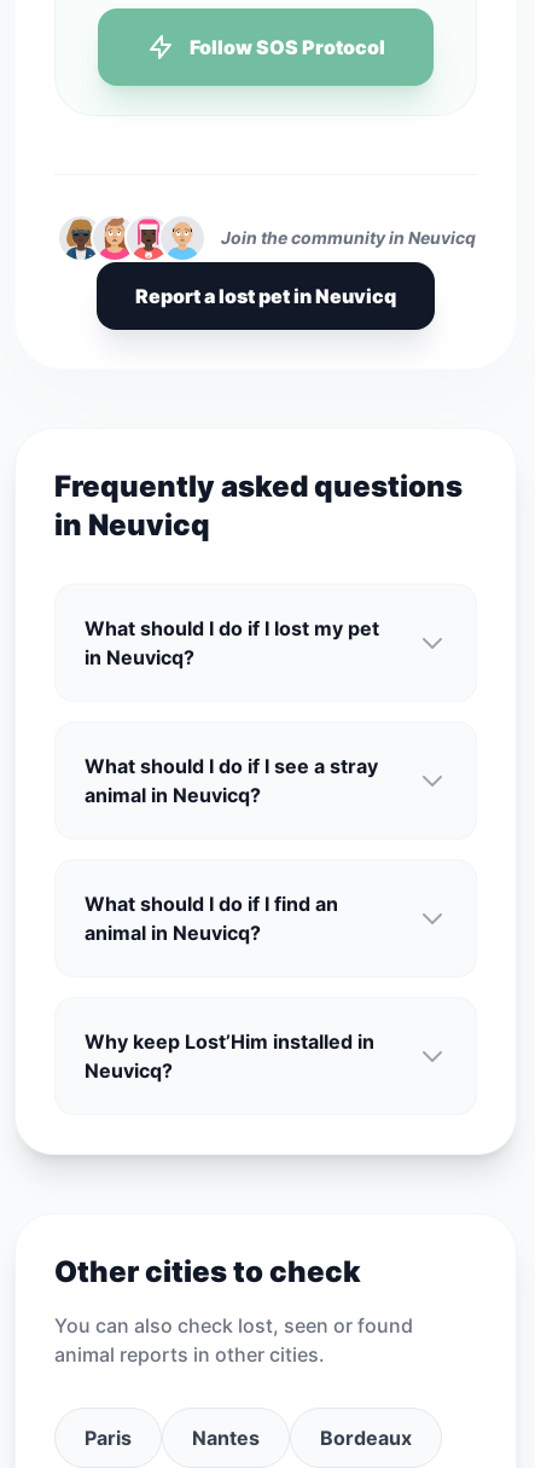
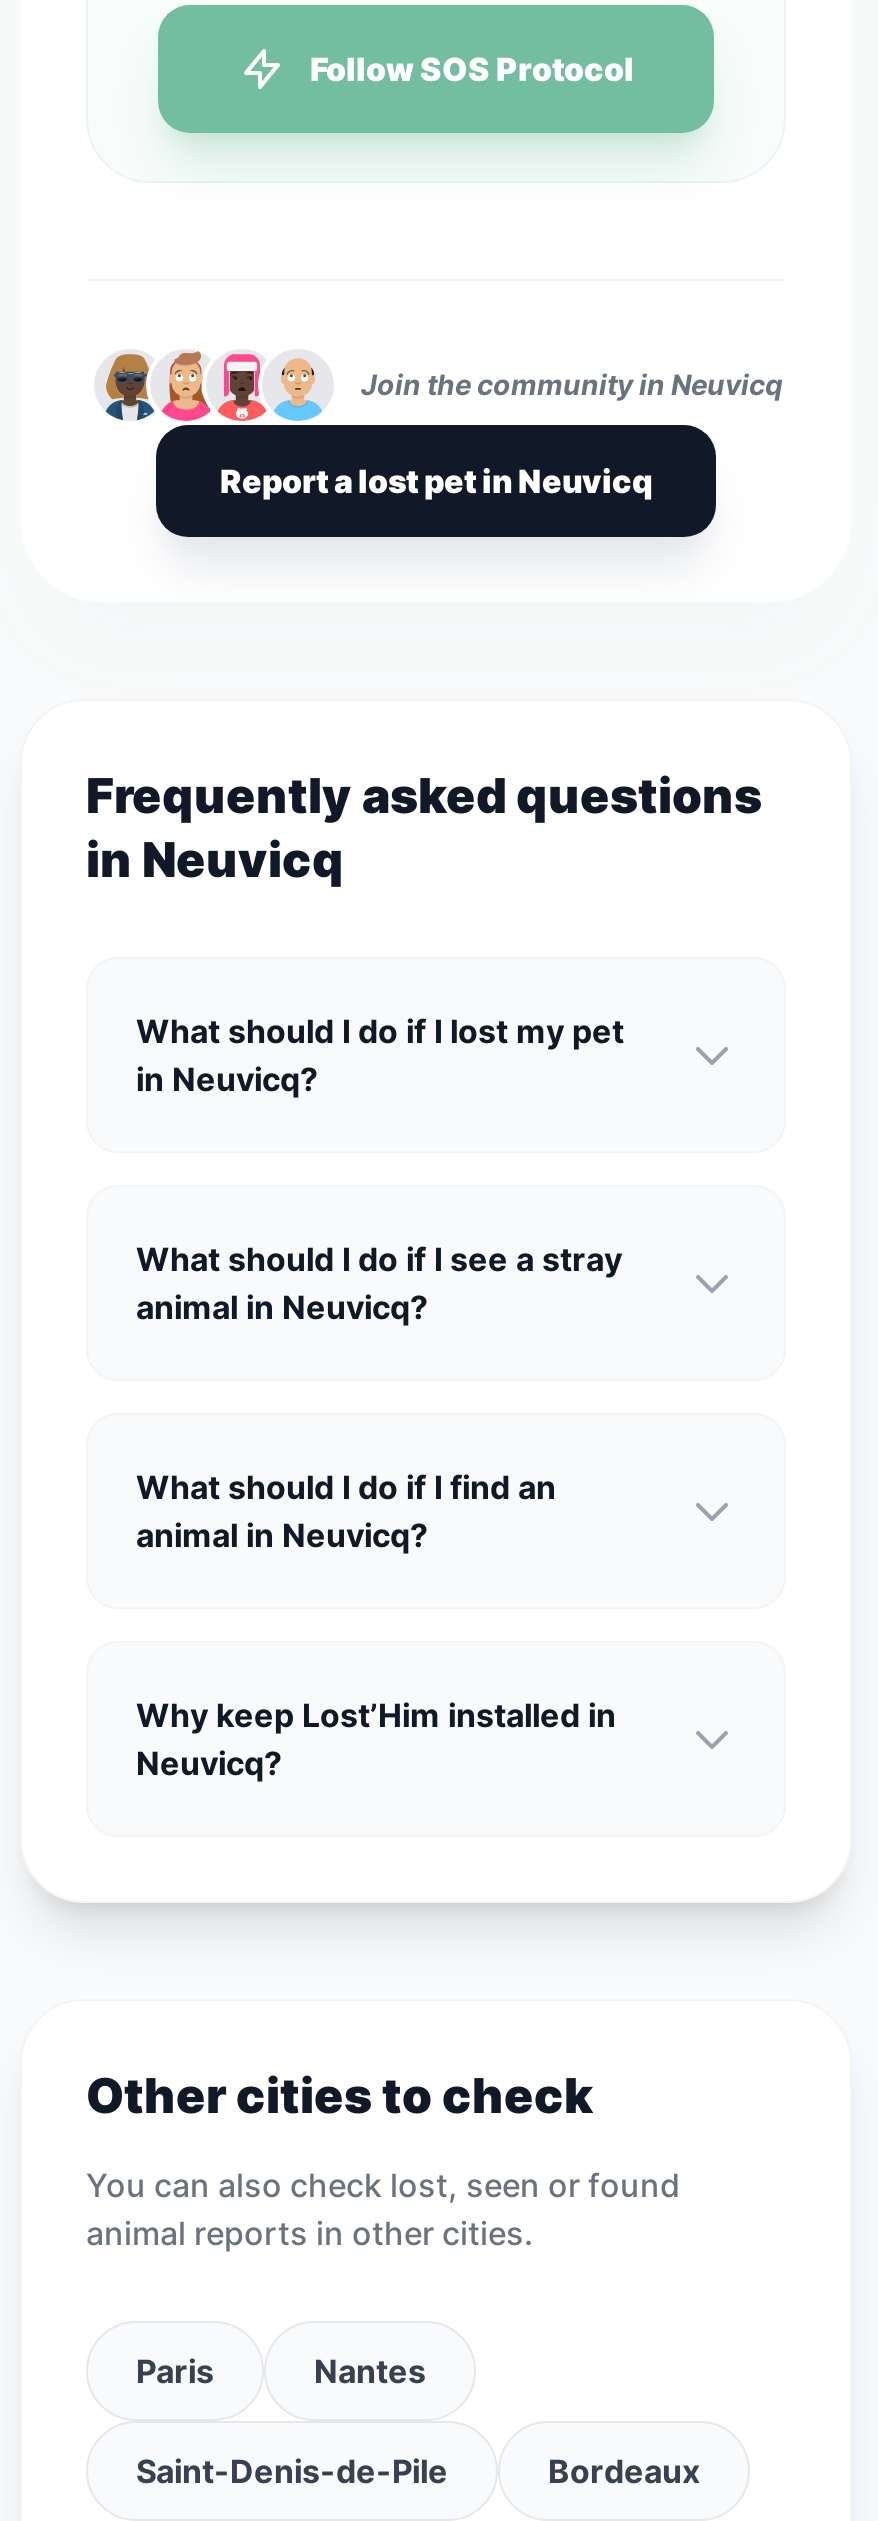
+ Saint-Denis-de-Pile
